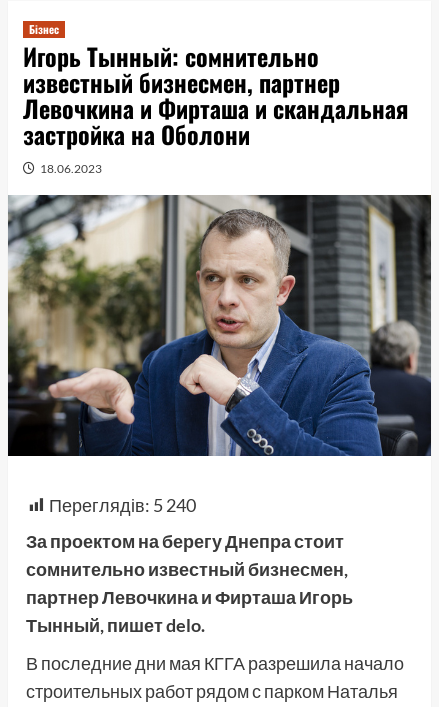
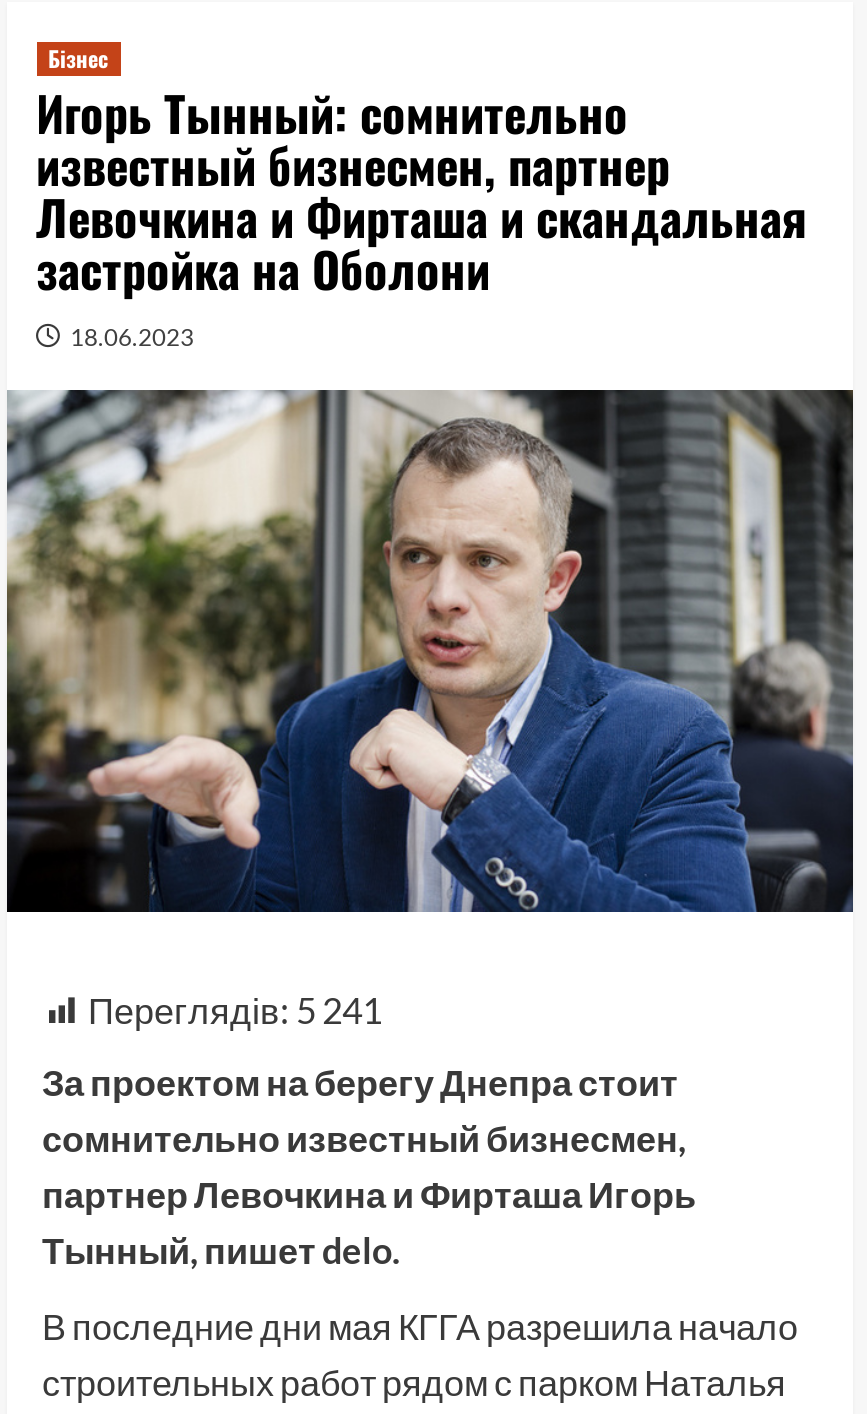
- Переглядів: 5 240
+ Переглядів: 5 241
